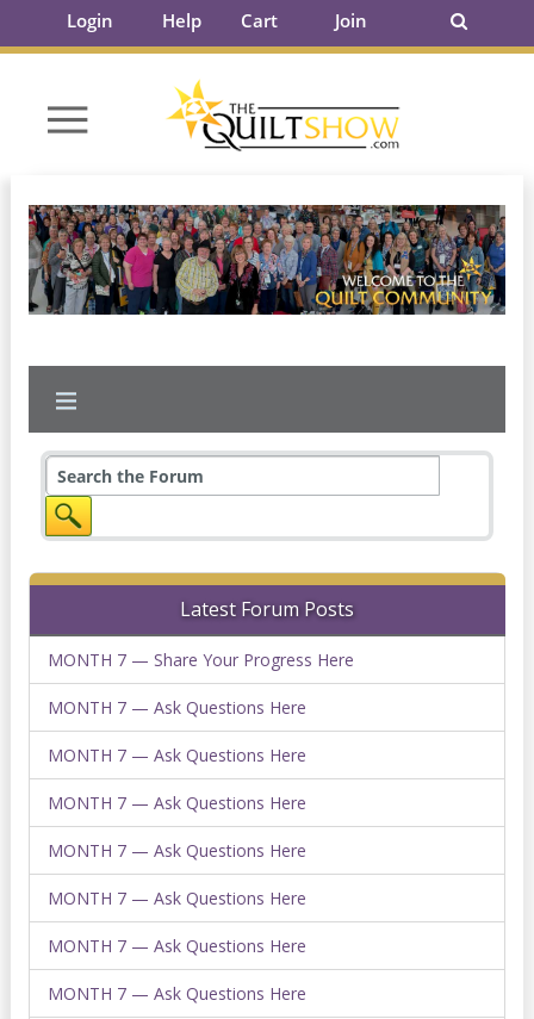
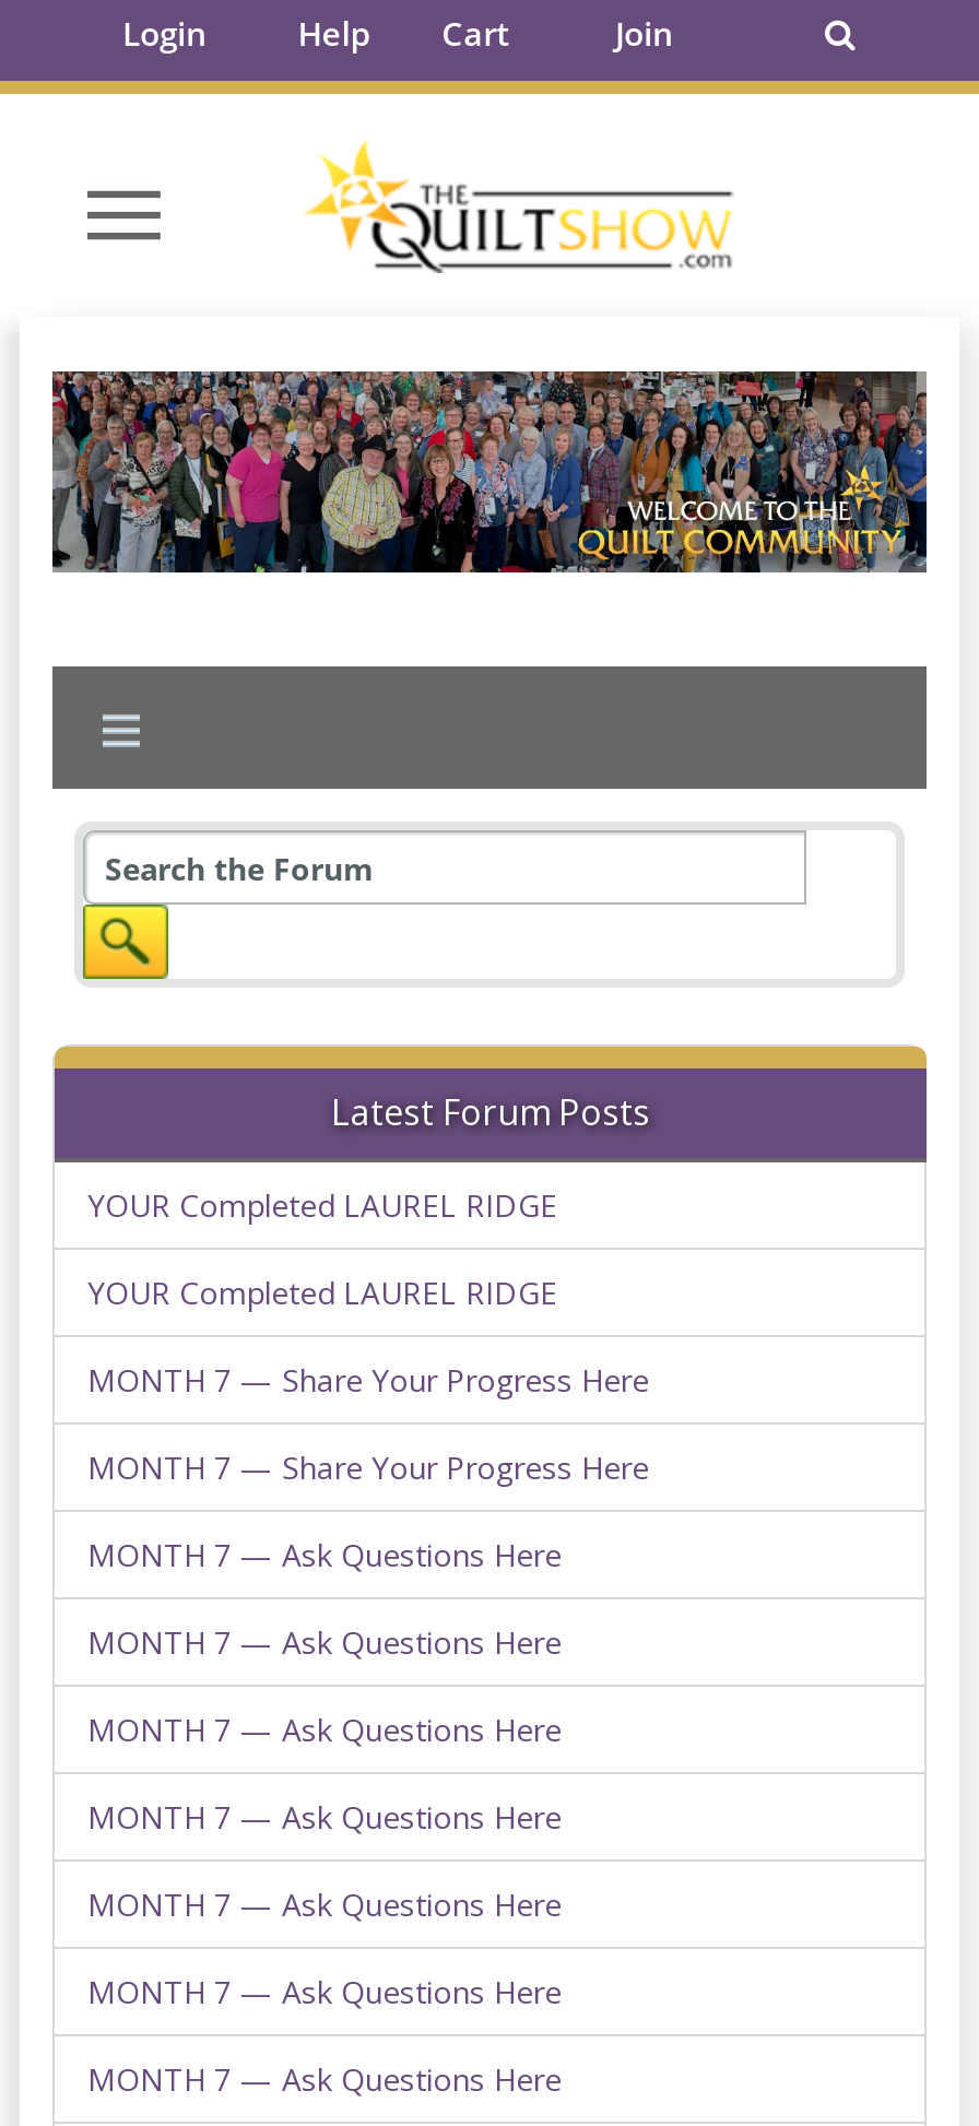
+ YOUR Completed LAUREL RIDGE
+ YOUR Completed LAUREL RIDGE
+ MONTH 7 — Share Your Progress Here
